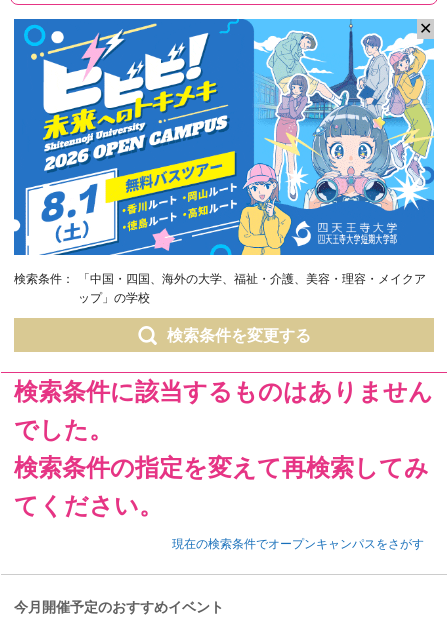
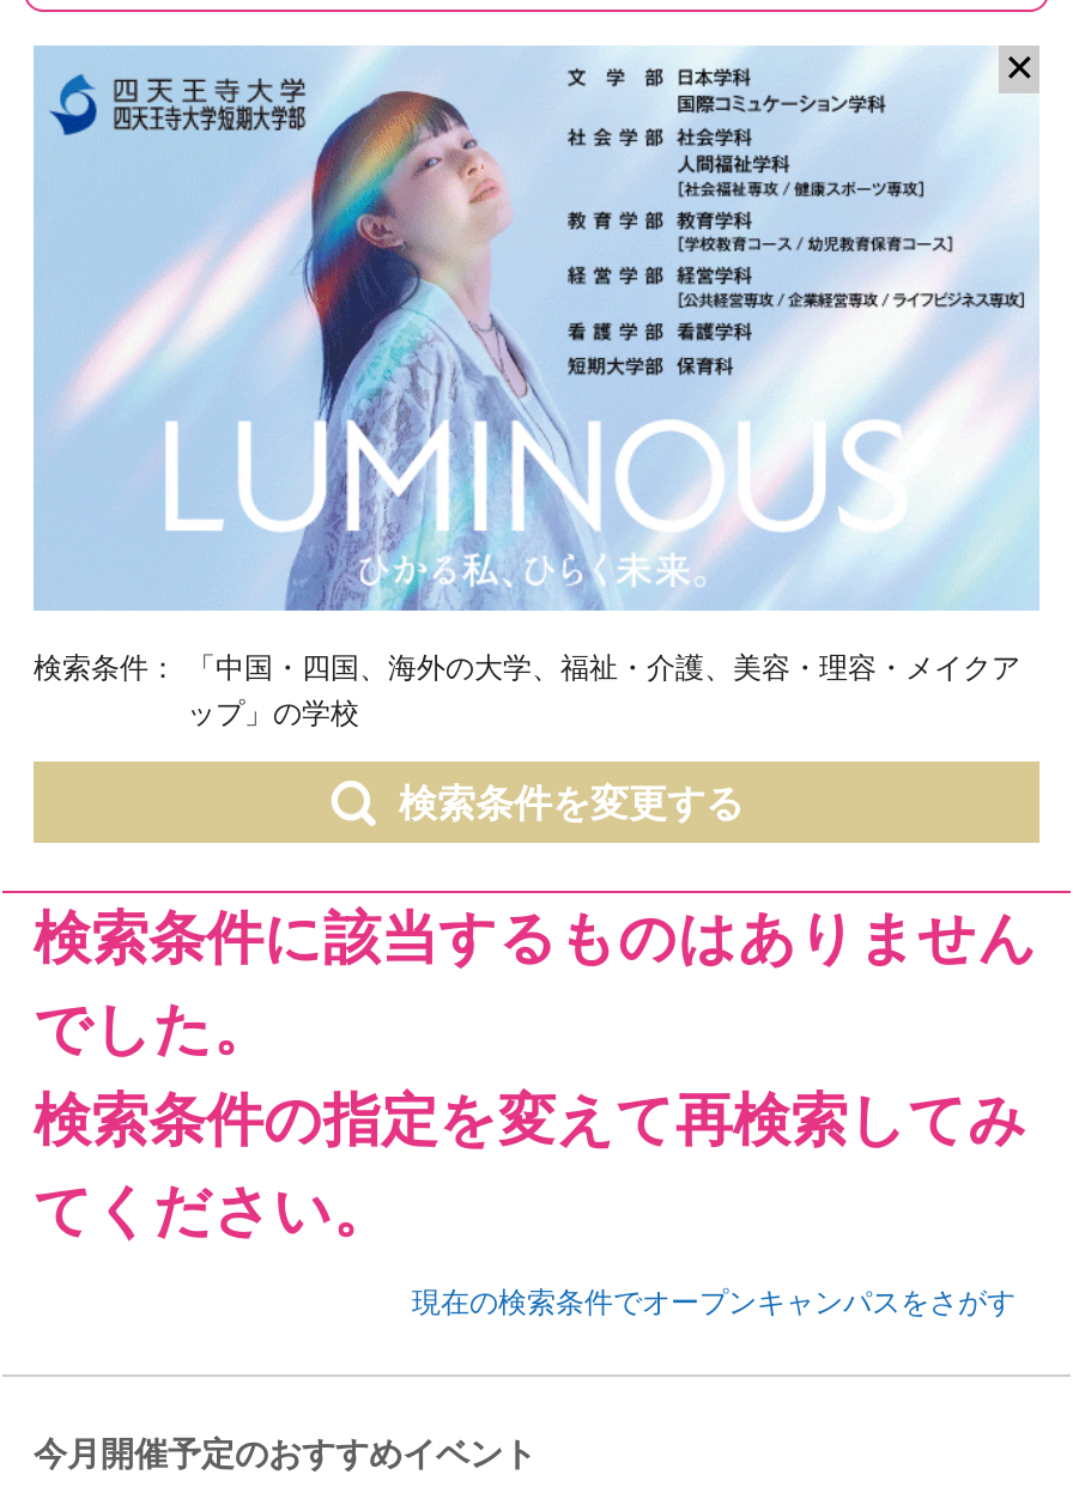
- [image]
+ [image]
